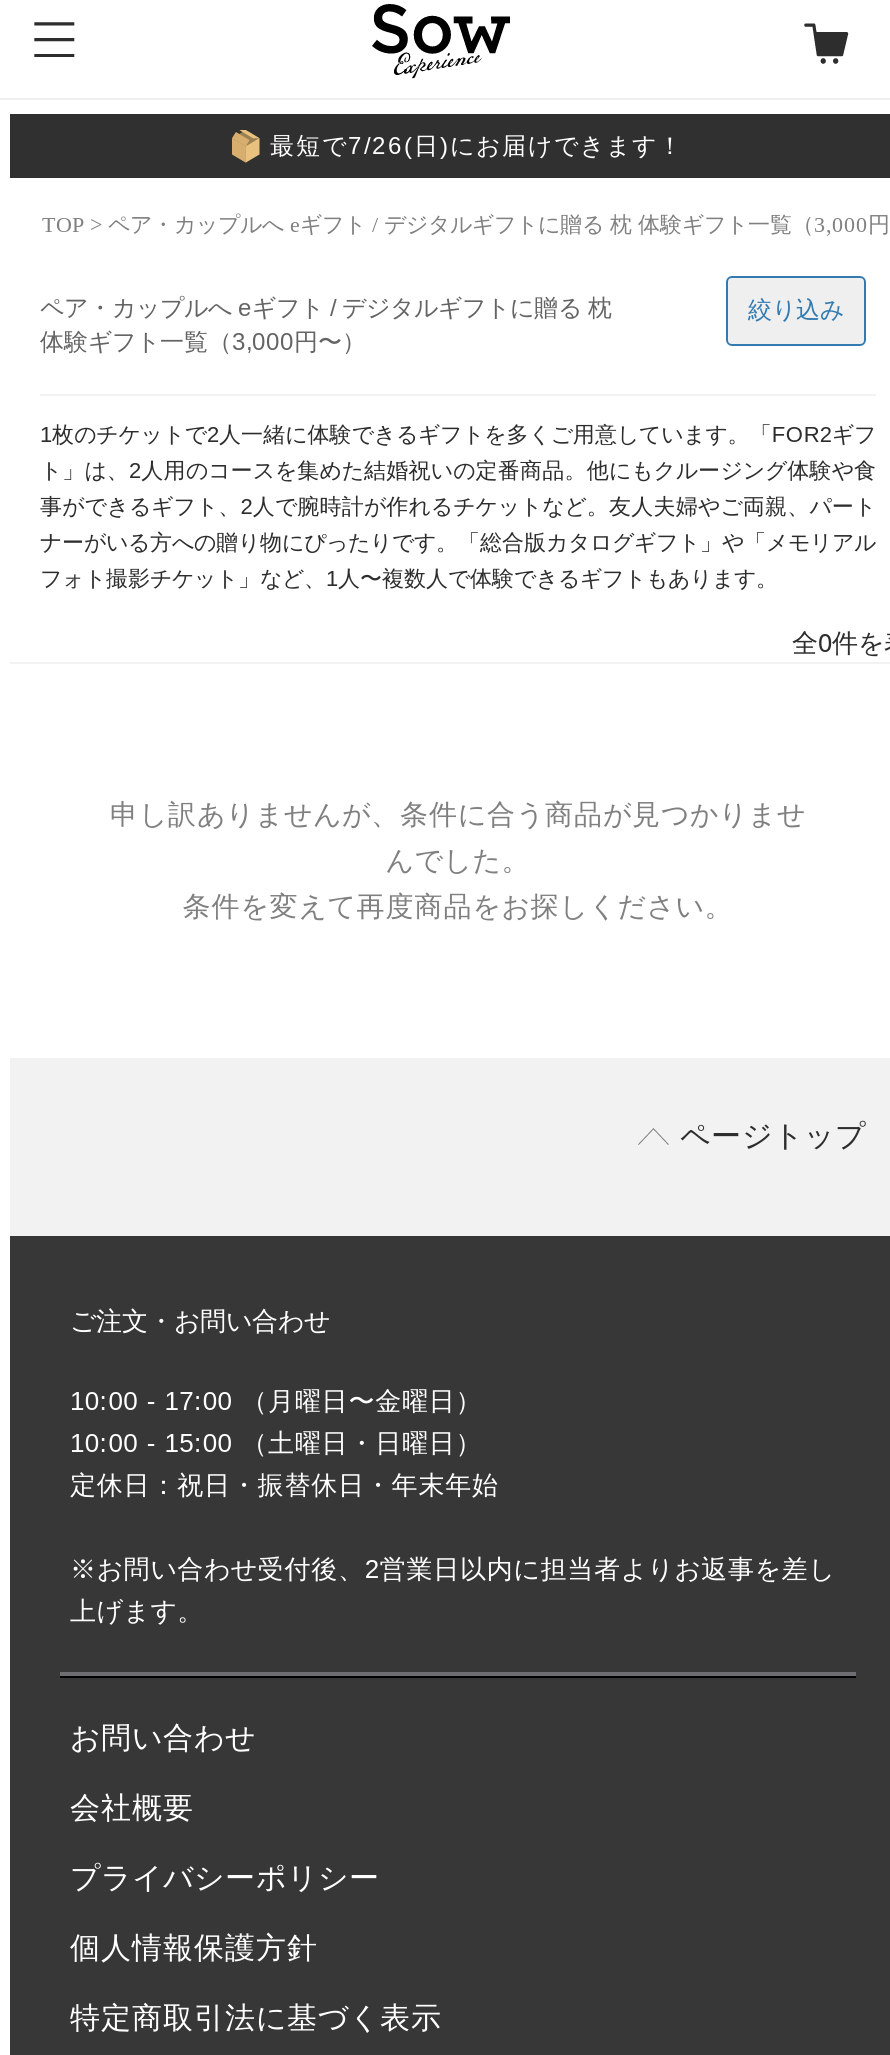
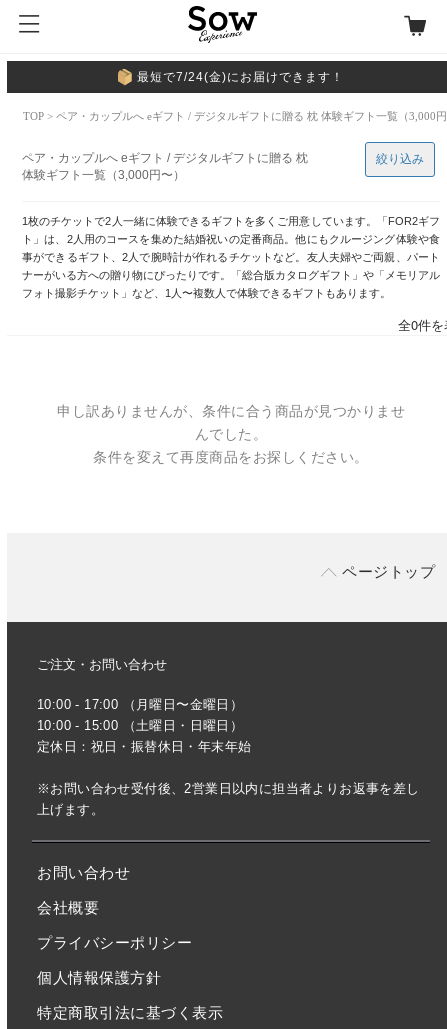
- 最短で7/26(日)にお届けできます！
+ 最短で7/24(金)にお届けできます！
